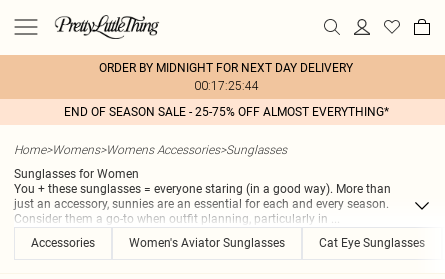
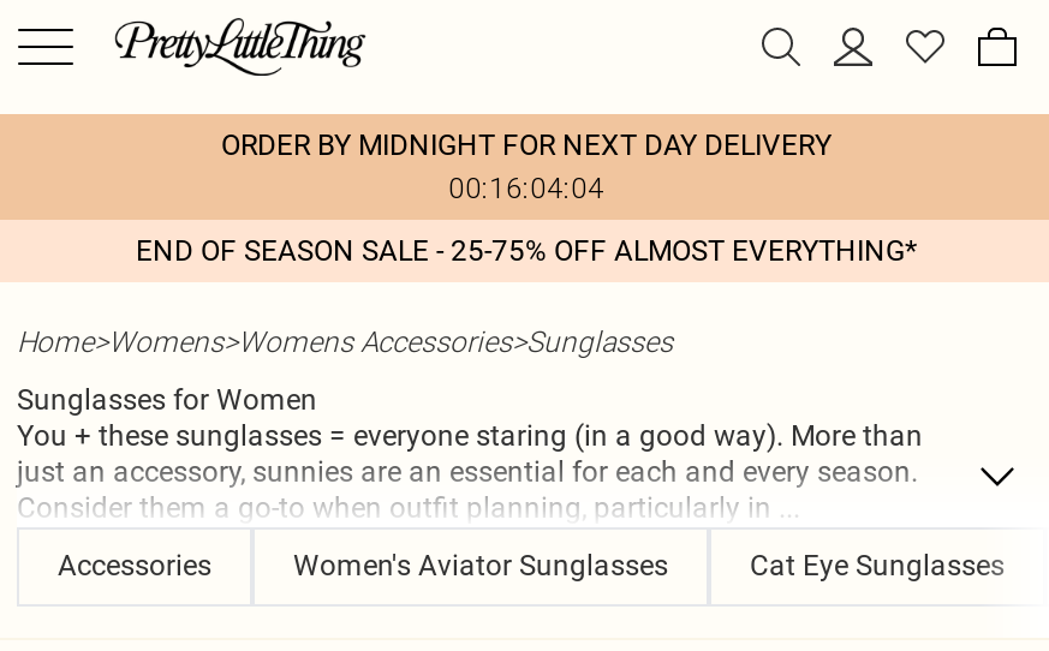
- 00:17:25:44
+ 00:16:04:04
